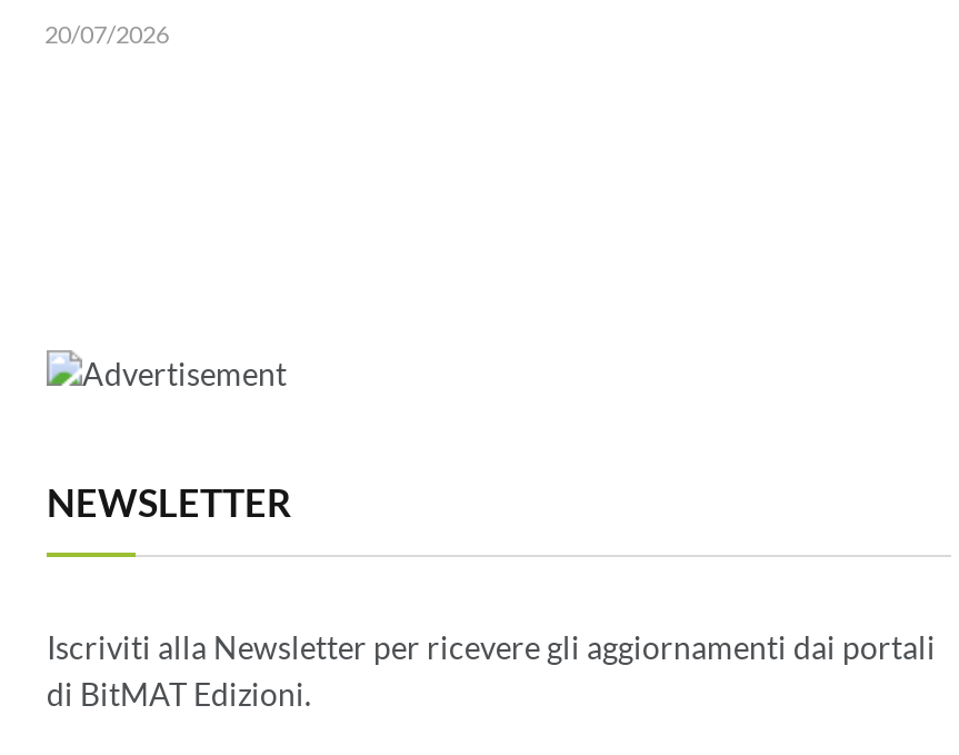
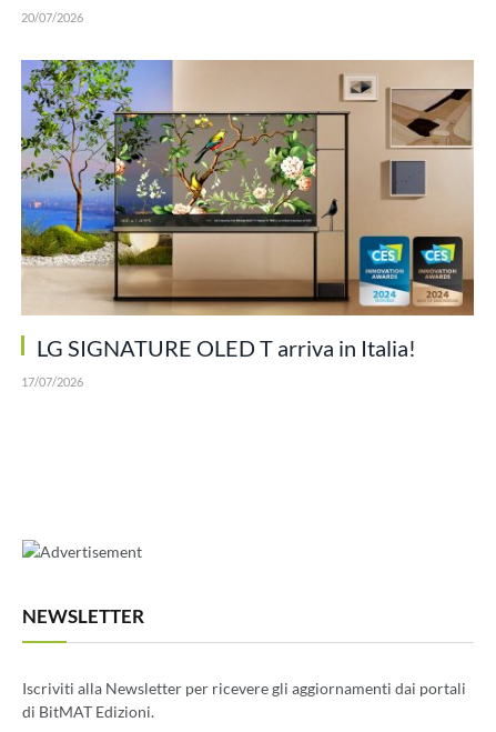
+ [image]
+ LG SIGNATURE OLED T arriva in Italia!
+ 17/07/2026
